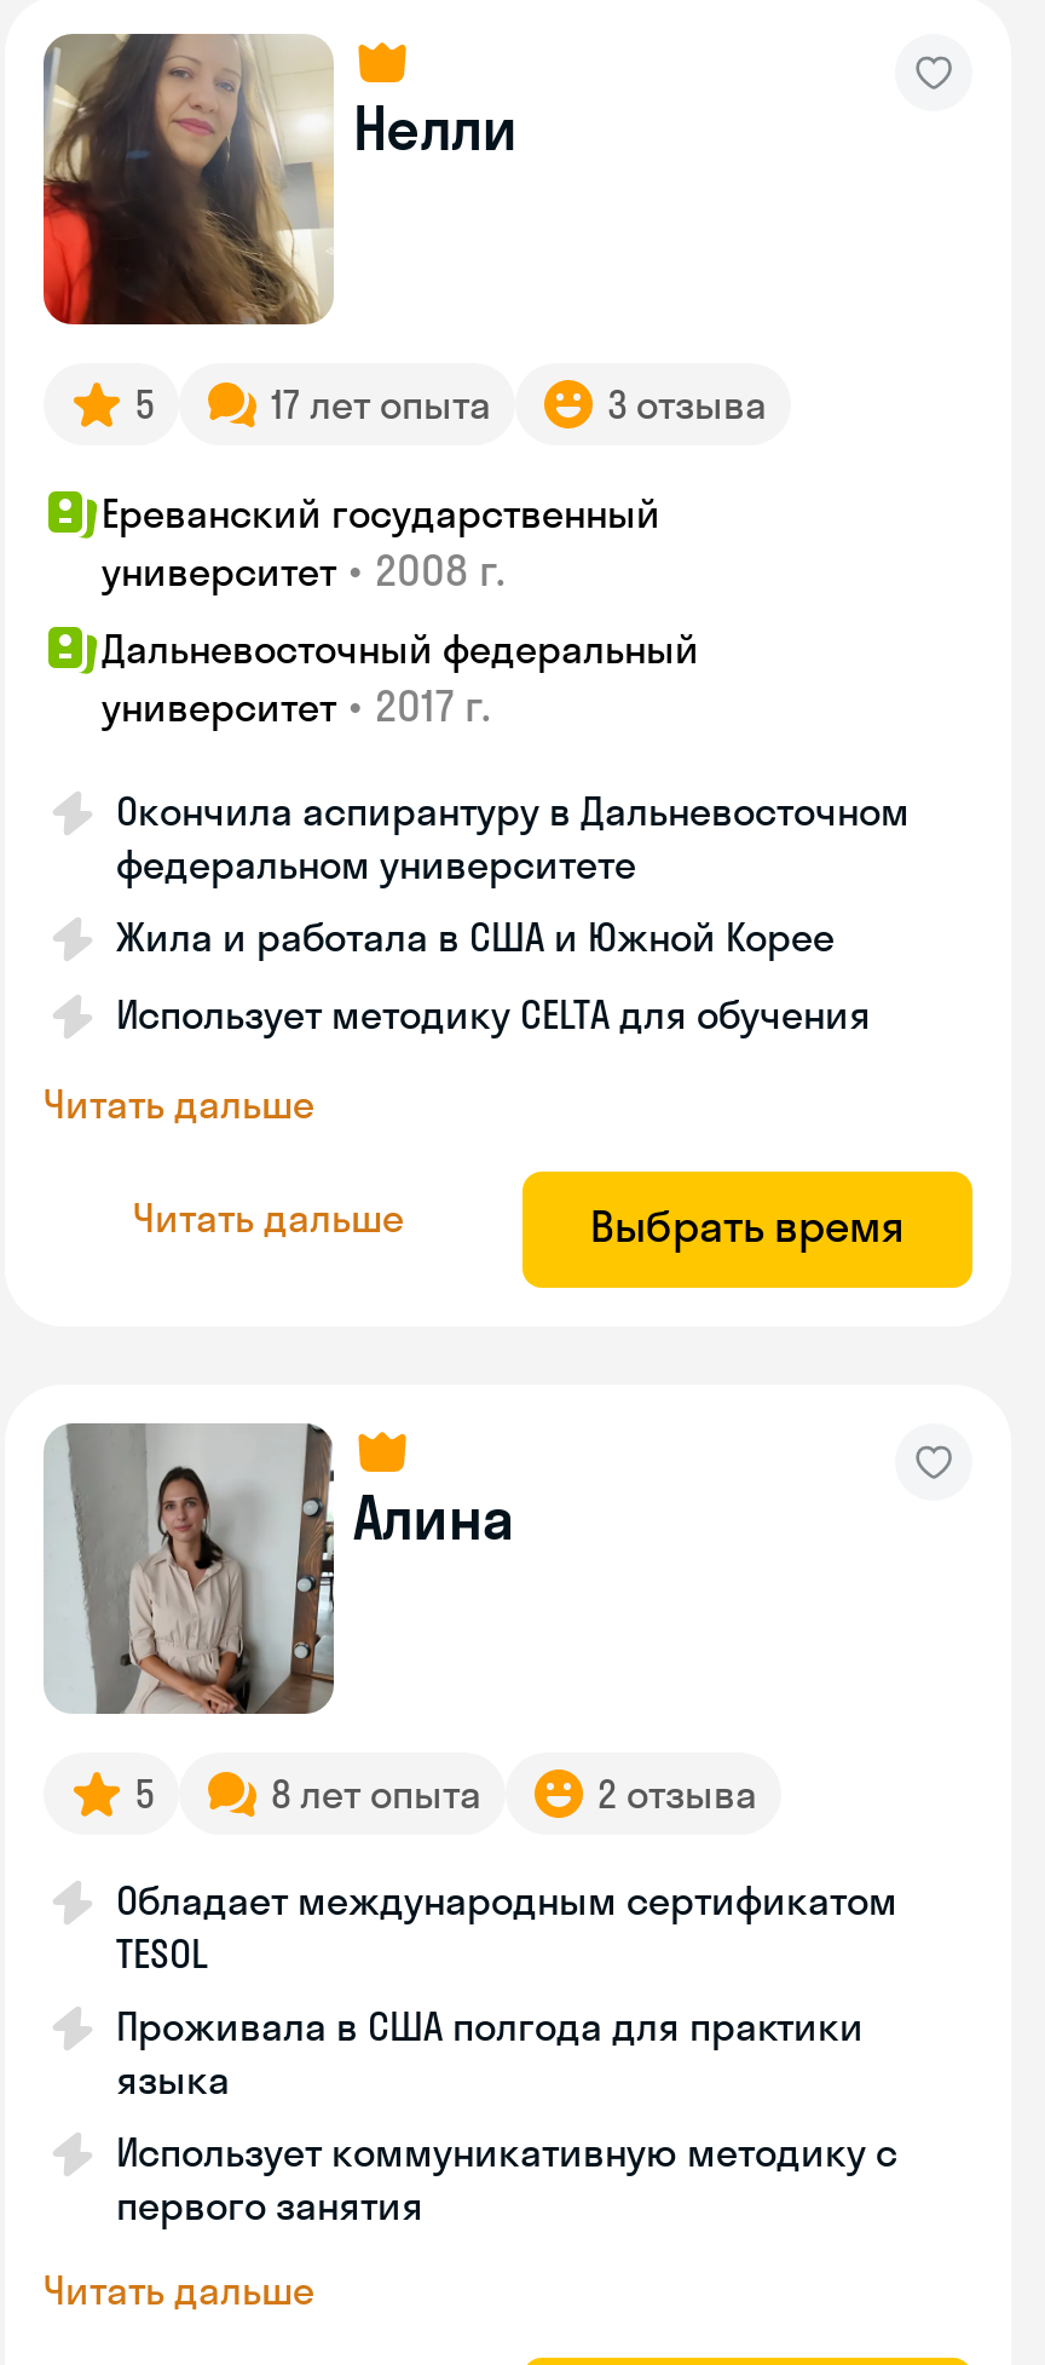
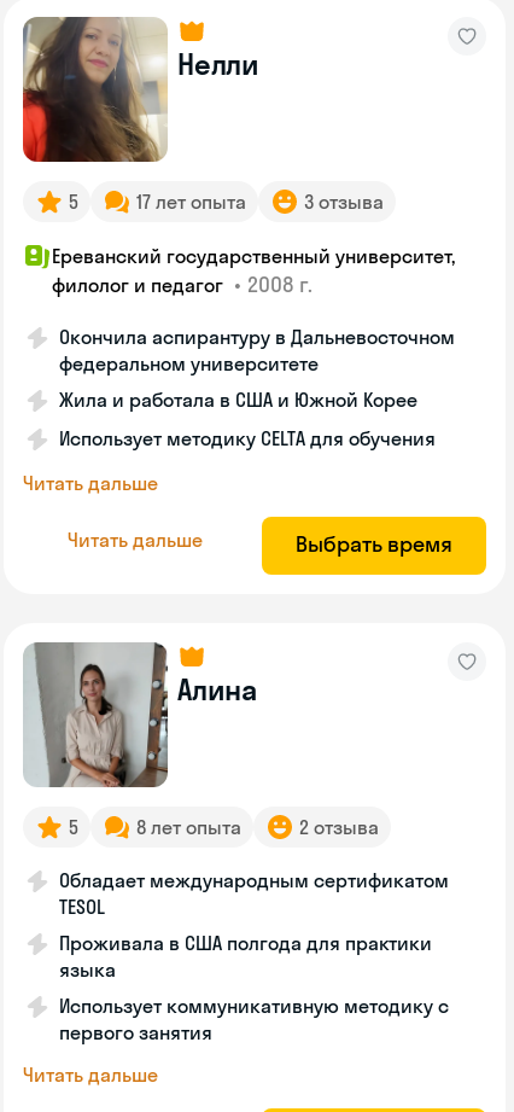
- Ереванский государственный
- университет • 2008 г.
- Дальневосточный федеральный
- университет • 2017 г.
+ Ереванский государственный университет,
+ филолог и педагог • 2008 г.
